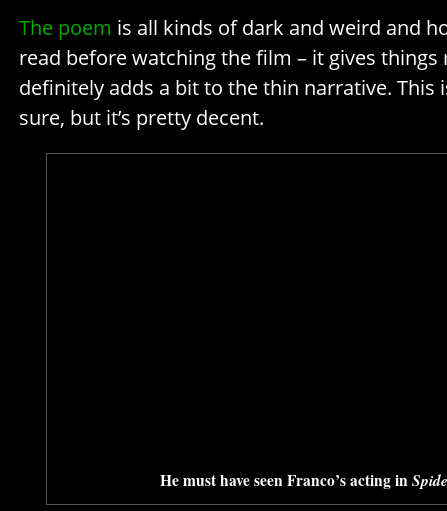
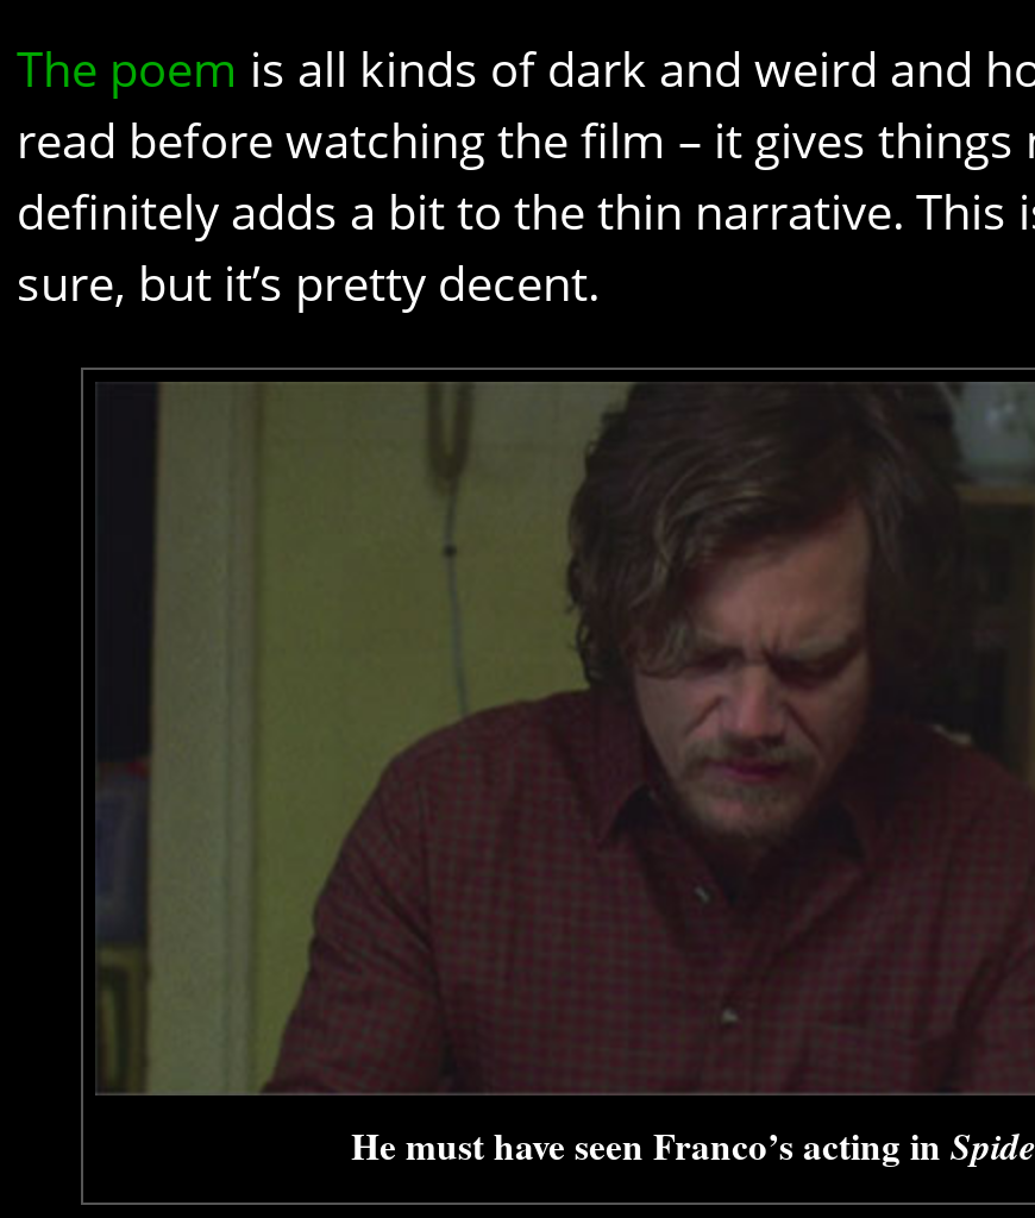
+ [image]
